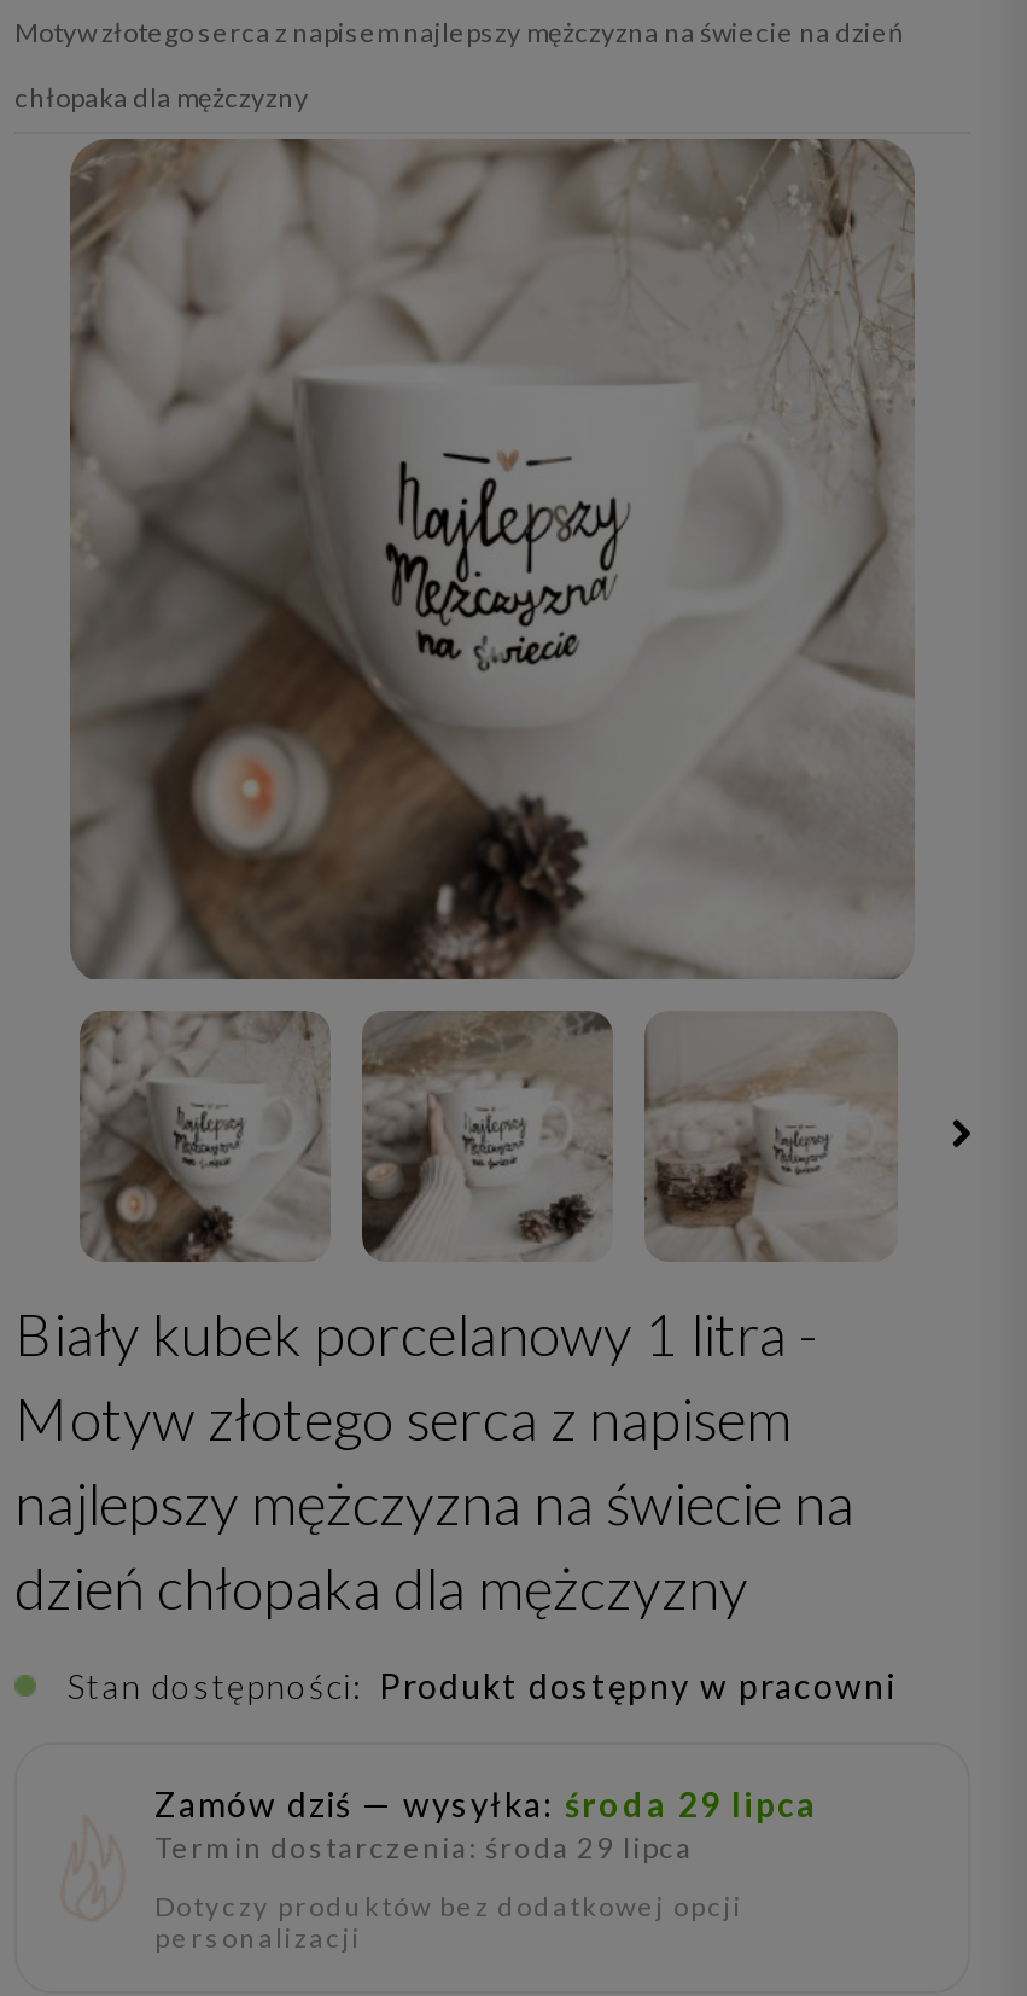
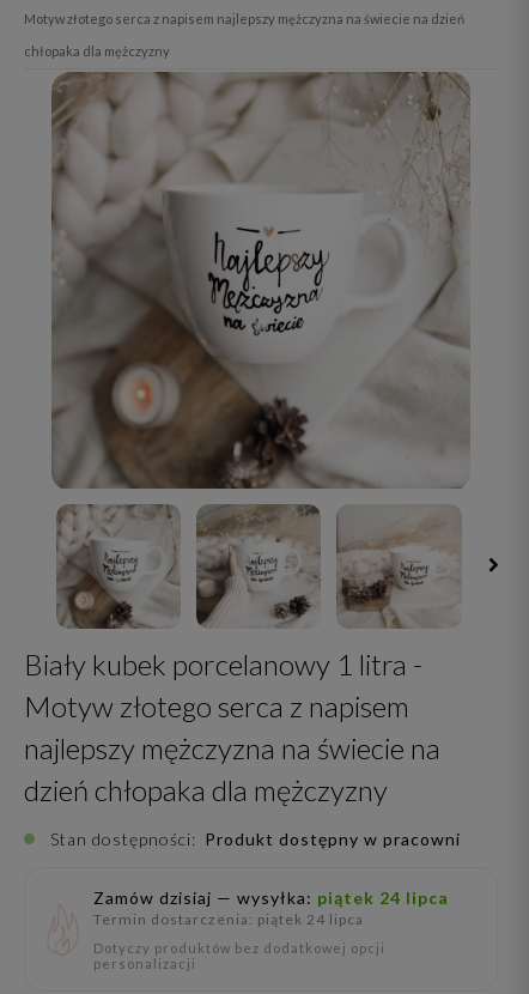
- Zamów dziś — wysyłka: środa 29 lipca
+ Zamów dzisiaj — wysyłka: piątek 24 lipca

- Termin dostarczenia: środa 29 lipca
+ Termin dostarczenia: piątek 24 lipca
